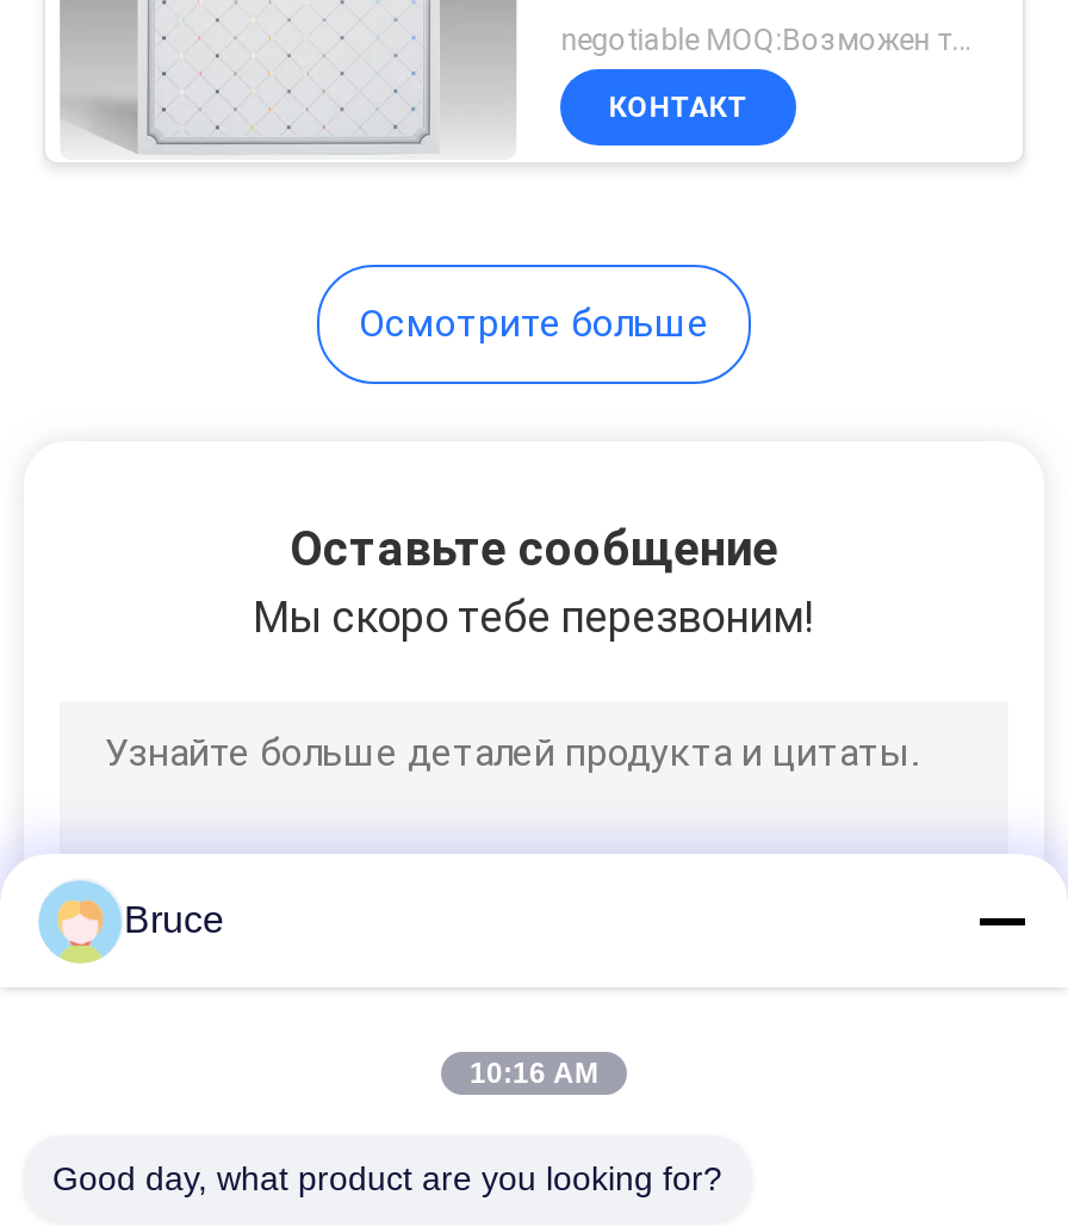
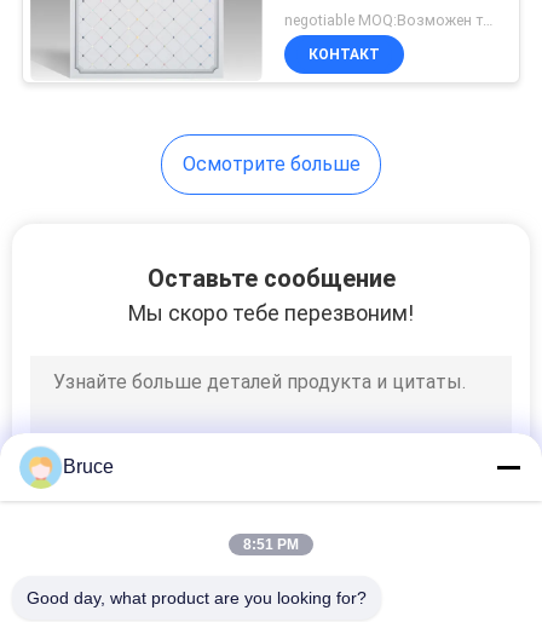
- 10:16 AM
+ 8:51 PM
